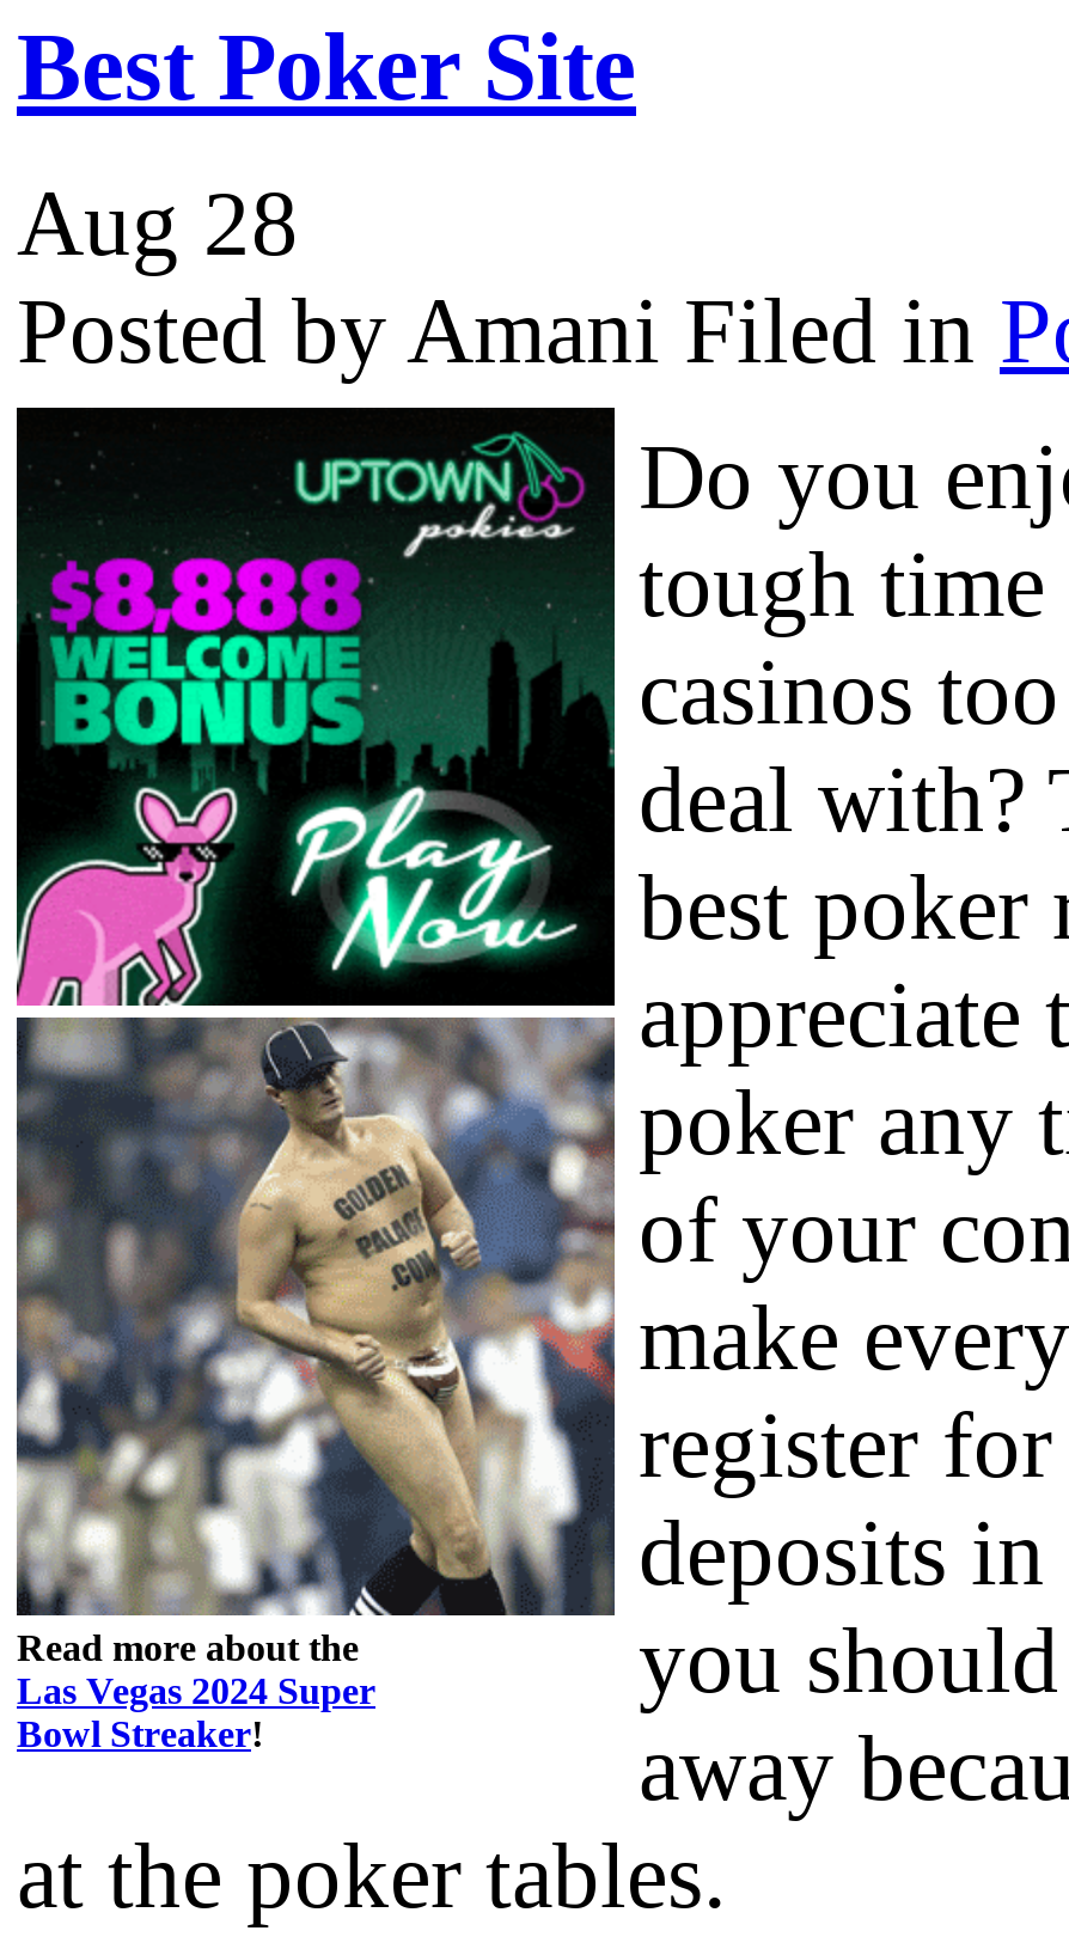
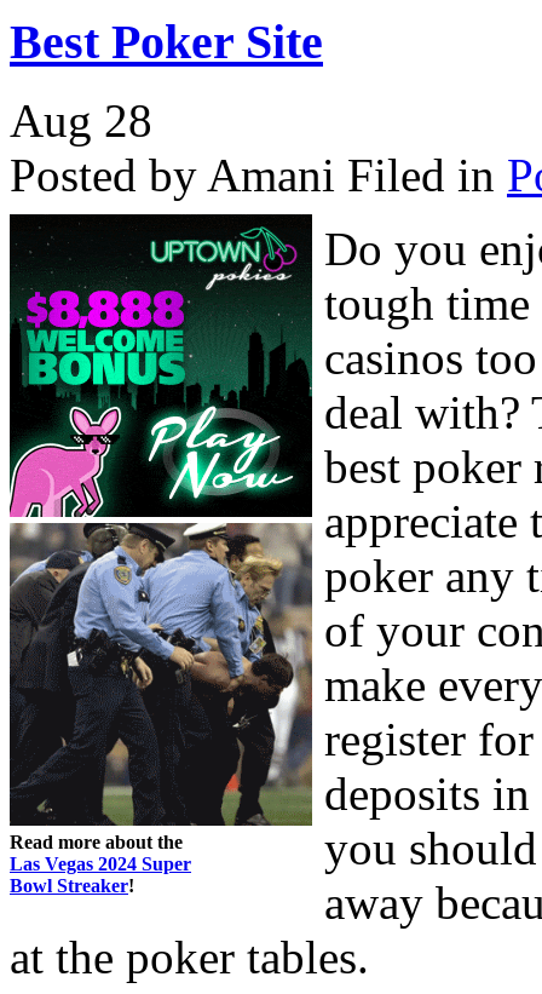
- [image]
+ [image]
